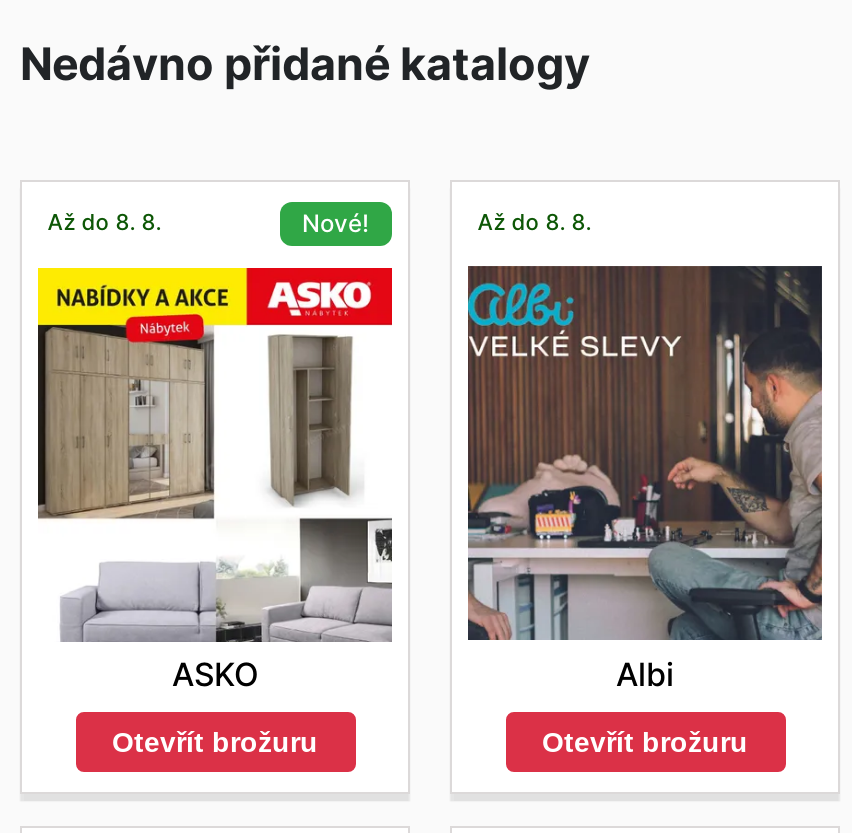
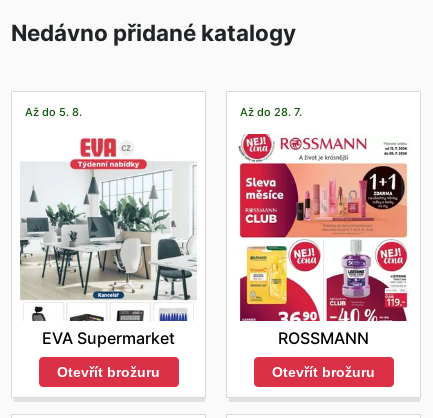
- Až do 8. 8.
- Nové!
+ Až do 5. 8.

- Až do 8. 8.
+ Až do 28. 7.

- [image]
- ASKO
+ [image]
+ EVA Supermarket

- [image]
- Albi
+ [image]
+ ROSSMANN
